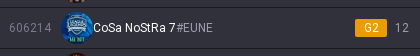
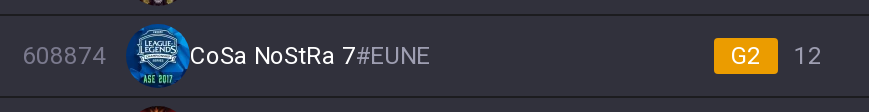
- 606214
+ 608874
